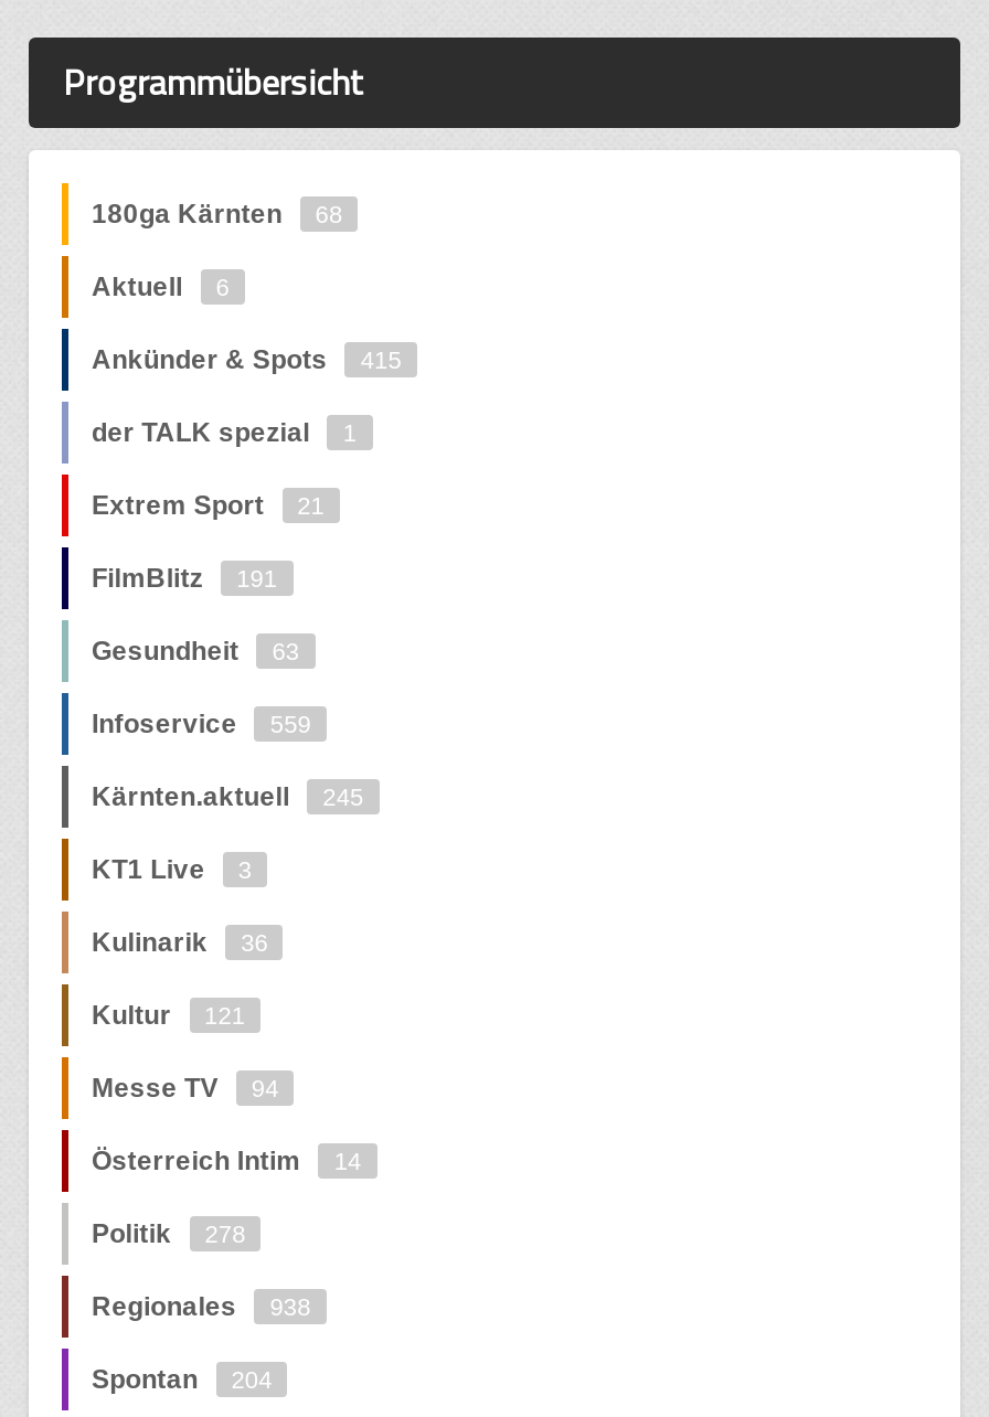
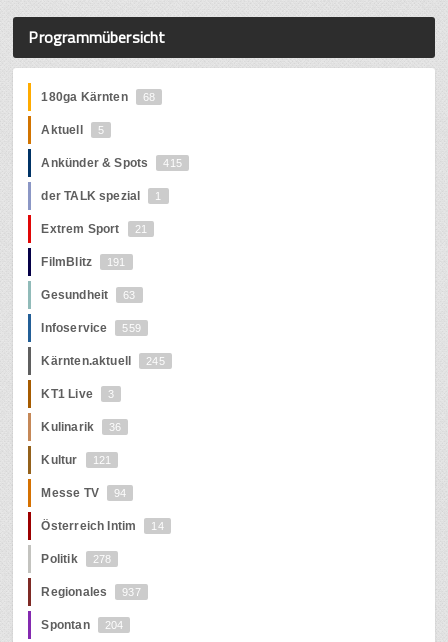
- Aktuell 6
+ Aktuell 5

- Regionales 938
+ Regionales 937
